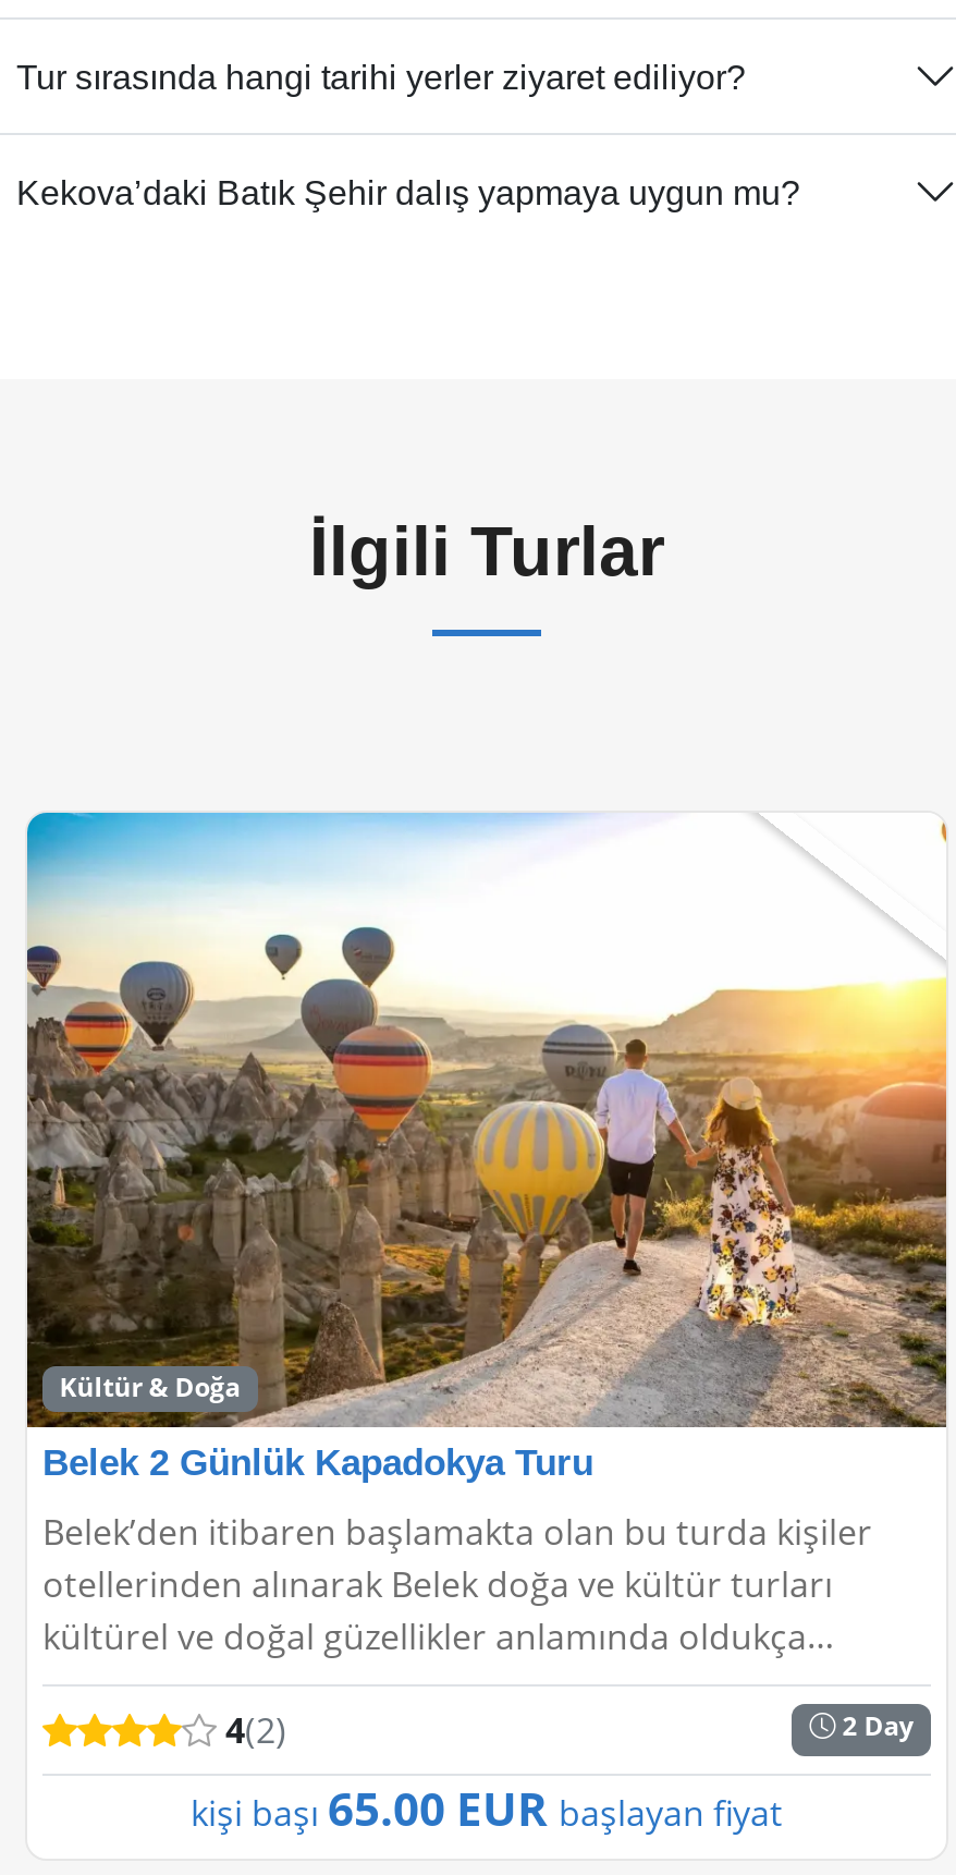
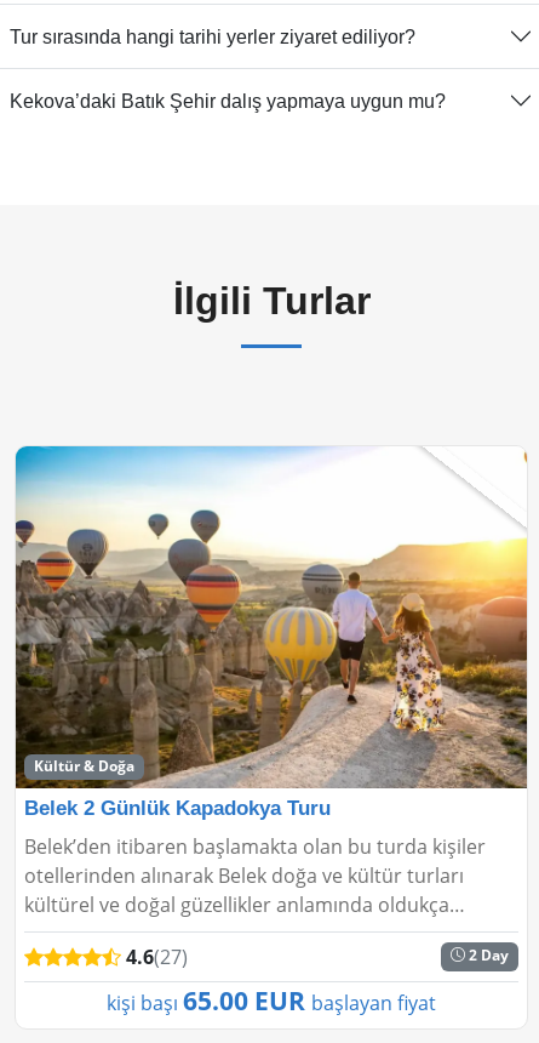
- 4(2)
+ 4.6(27)
